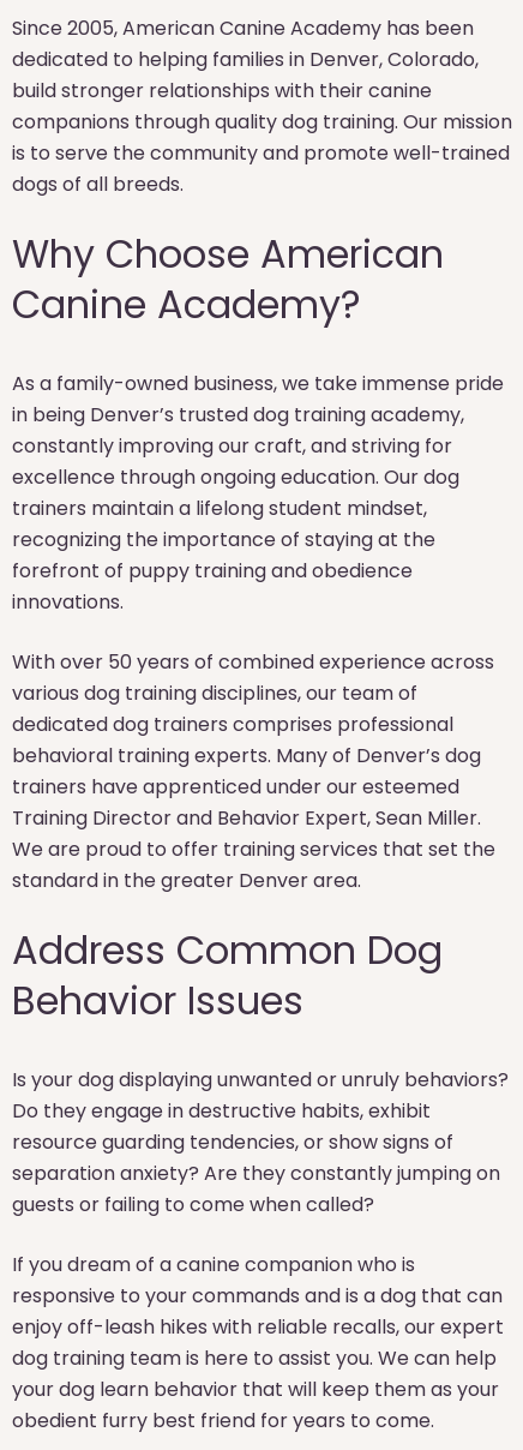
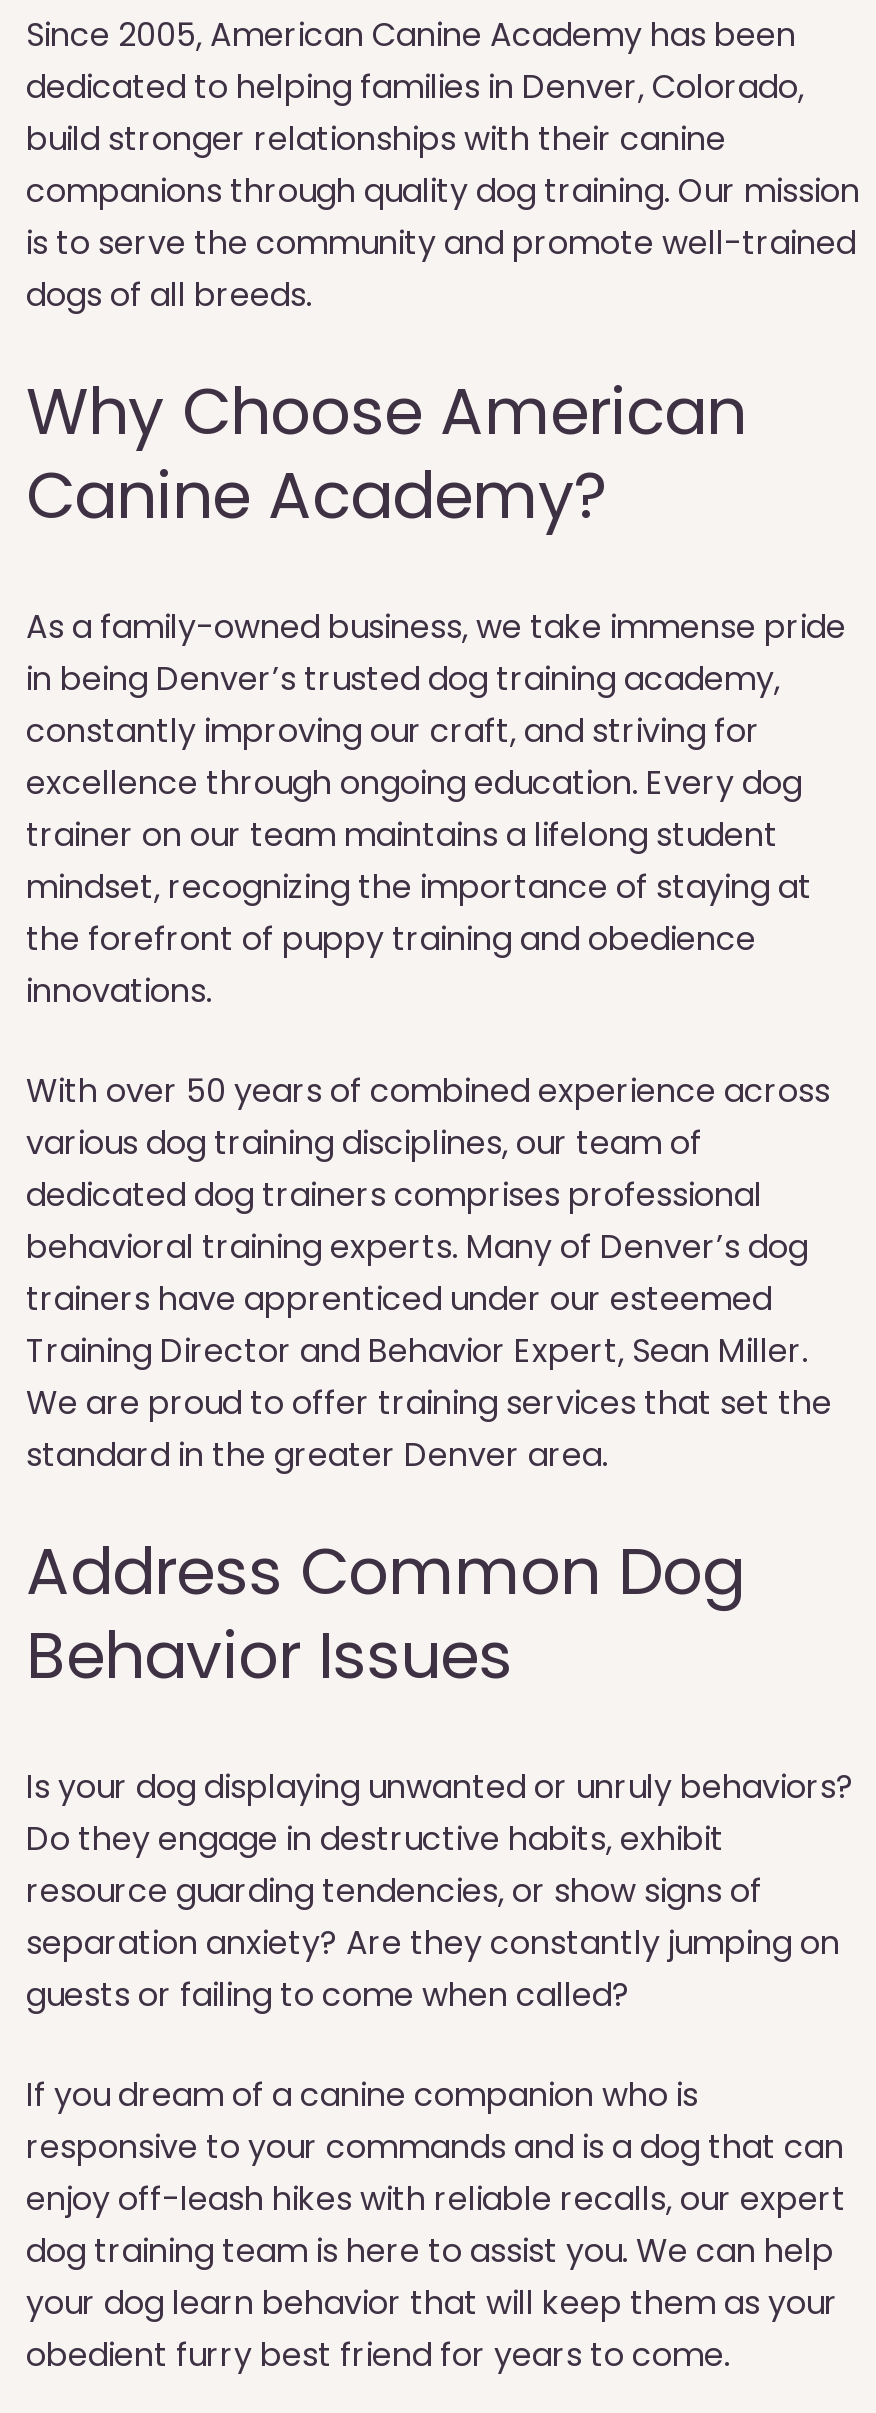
- excellence through ongoing education. Our dog
- trainers maintain a lifelong student mindset,
- recognizing the importance of staying at the
- forefront of puppy training and obedience
+ excellence through ongoing education. Every dog
+ trainer on our team maintains a lifelong student
+ mindset, recognizing the importance of staying at
+ the forefront of puppy training and obedience
